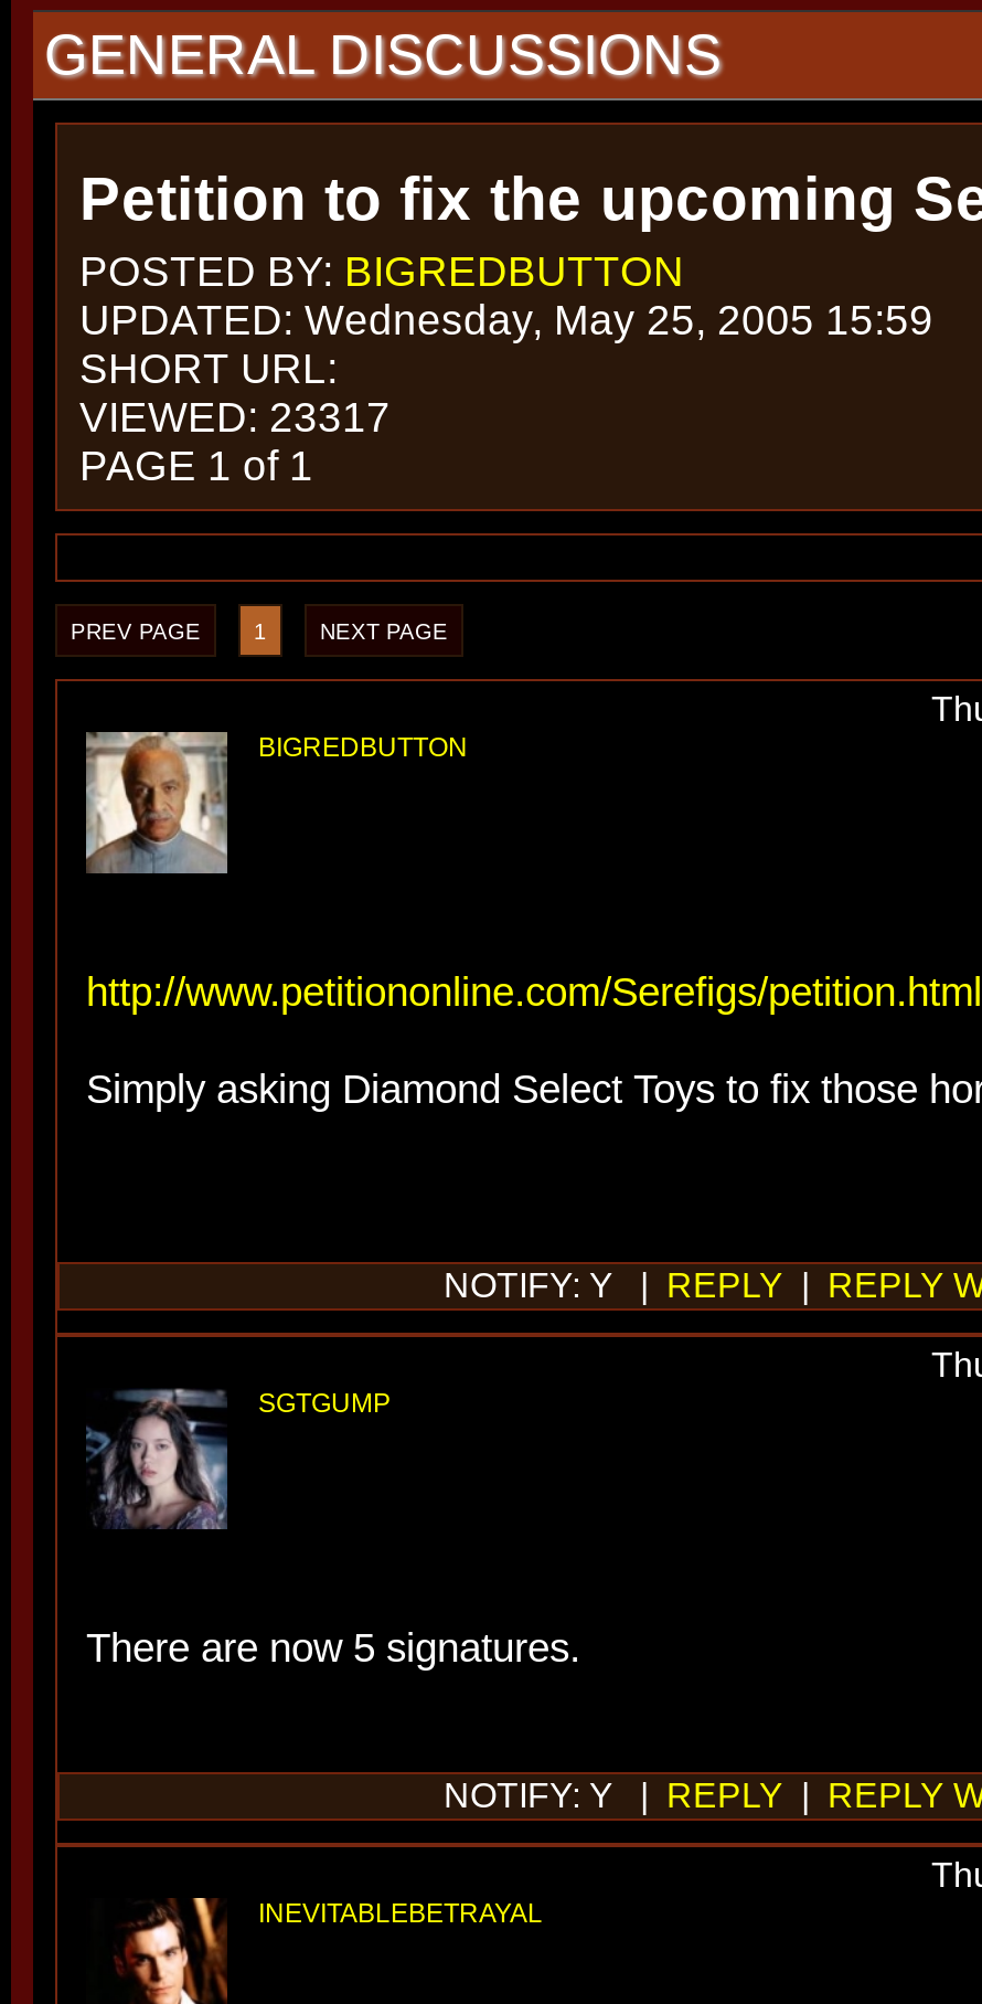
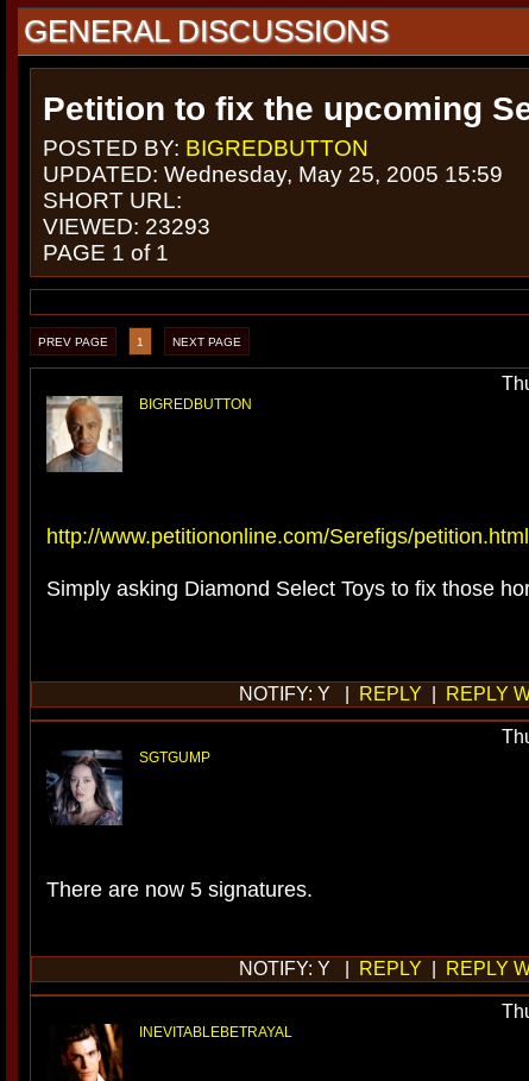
- VIEWED: 23317
+ VIEWED: 23293
